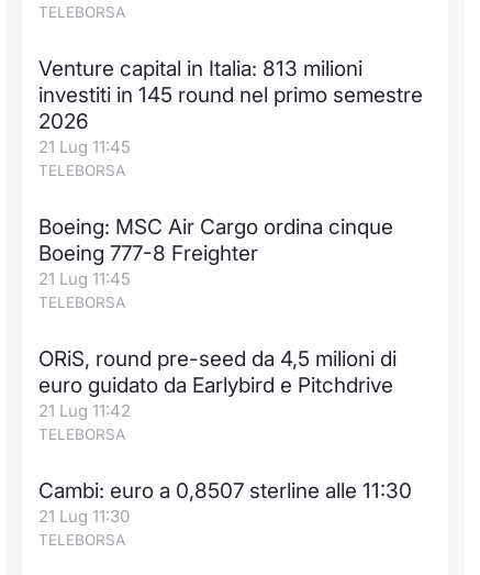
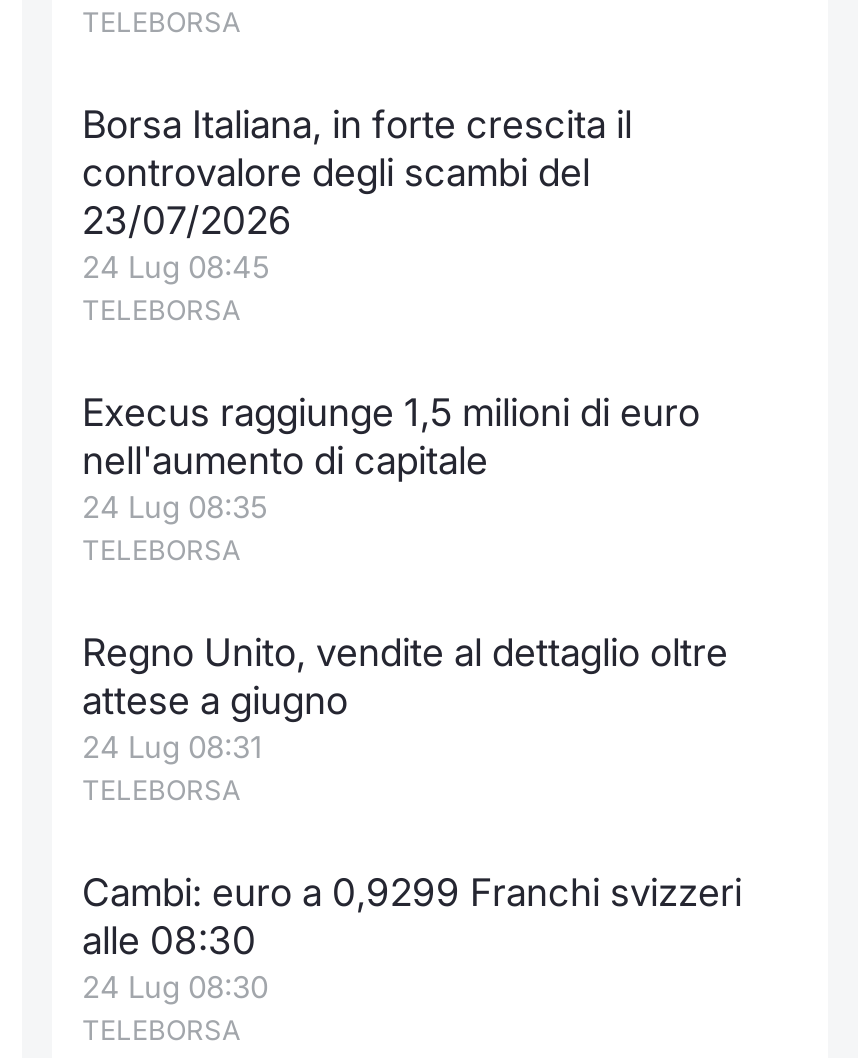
- Venture capital in Italia: 813 milioni
- investiti in 145 round nel primo semestre
- 2026
- 21 Lug 11:45
+ Borsa Italiana, in forte crescita il
+ controvalore degli scambi del
+ 23/07/2026
+ 24 Lug 08:45

- Boeing: MSC Air Cargo ordina cinque
- Boeing 777-8 Freighter
- 21 Lug 11:45
+ Execus raggiunge 1,5 milioni di euro
+ nell'aumento di capitale
+ 24 Lug 08:35

- ORiS, round pre-seed da 4,5 milioni di
- euro guidato da Earlybird e Pitchdrive
- 21 Lug 11:42
+ Regno Unito, vendite al dettaglio oltre
+ attese a giugno
+ 24 Lug 08:31

- Cambi: euro a 0,8507 sterline alle 11:30
- 21 Lug 11:30
+ Cambi: euro a 0,9299 Franchi svizzeri
+ alle 08:30
+ 24 Lug 08:30
